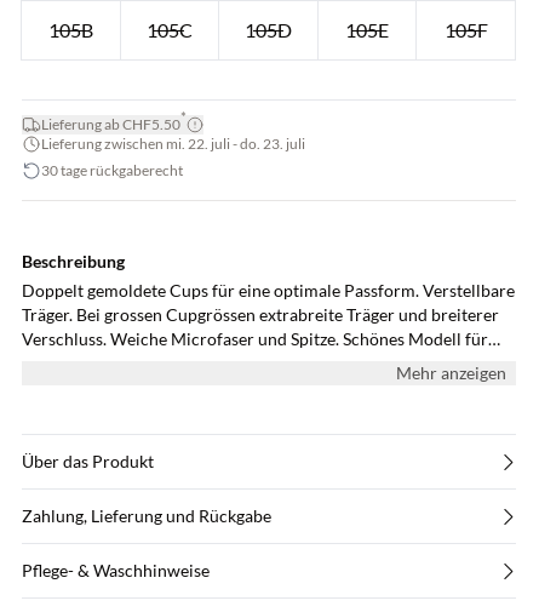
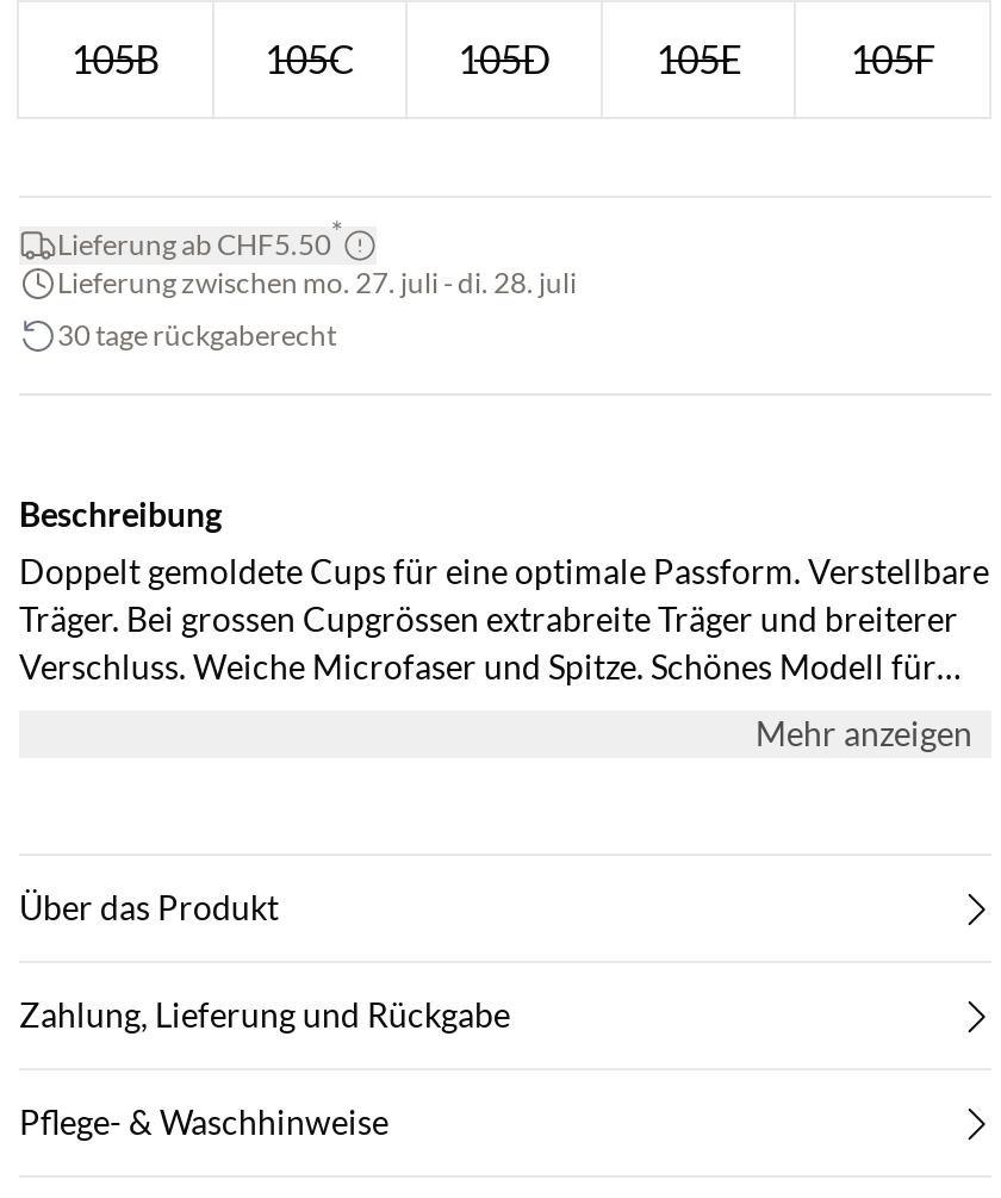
- Lieferung zwischen mi. 22. juli - do. 23. juli
+ Lieferung zwischen mo. 27. juli - di. 28. juli
